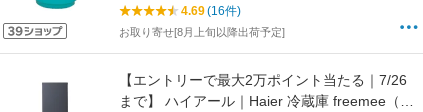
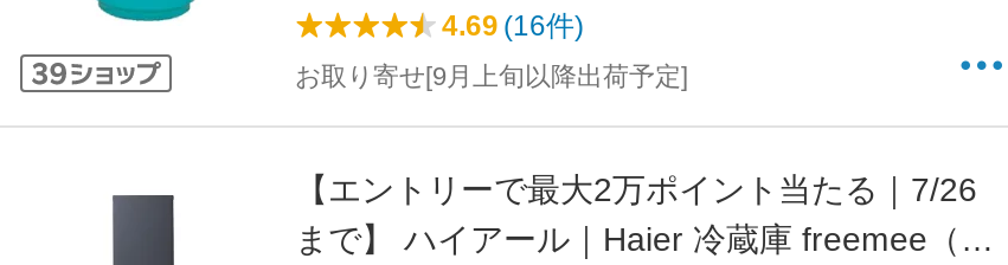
- お取り寄せ[8月上旬以降出荷予定]
+ お取り寄せ[9月上旬以降出荷予定]
